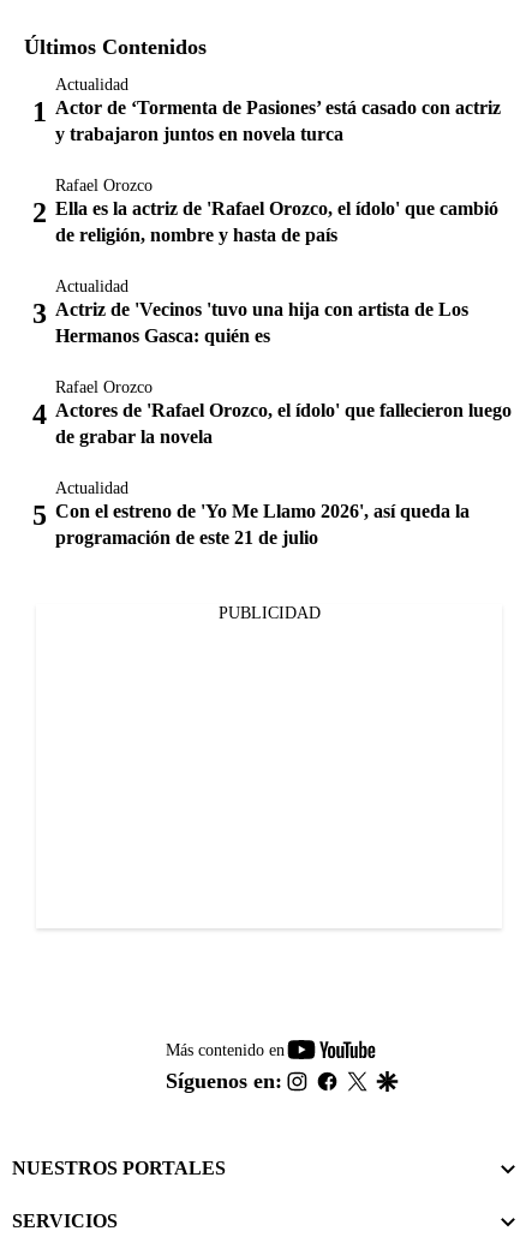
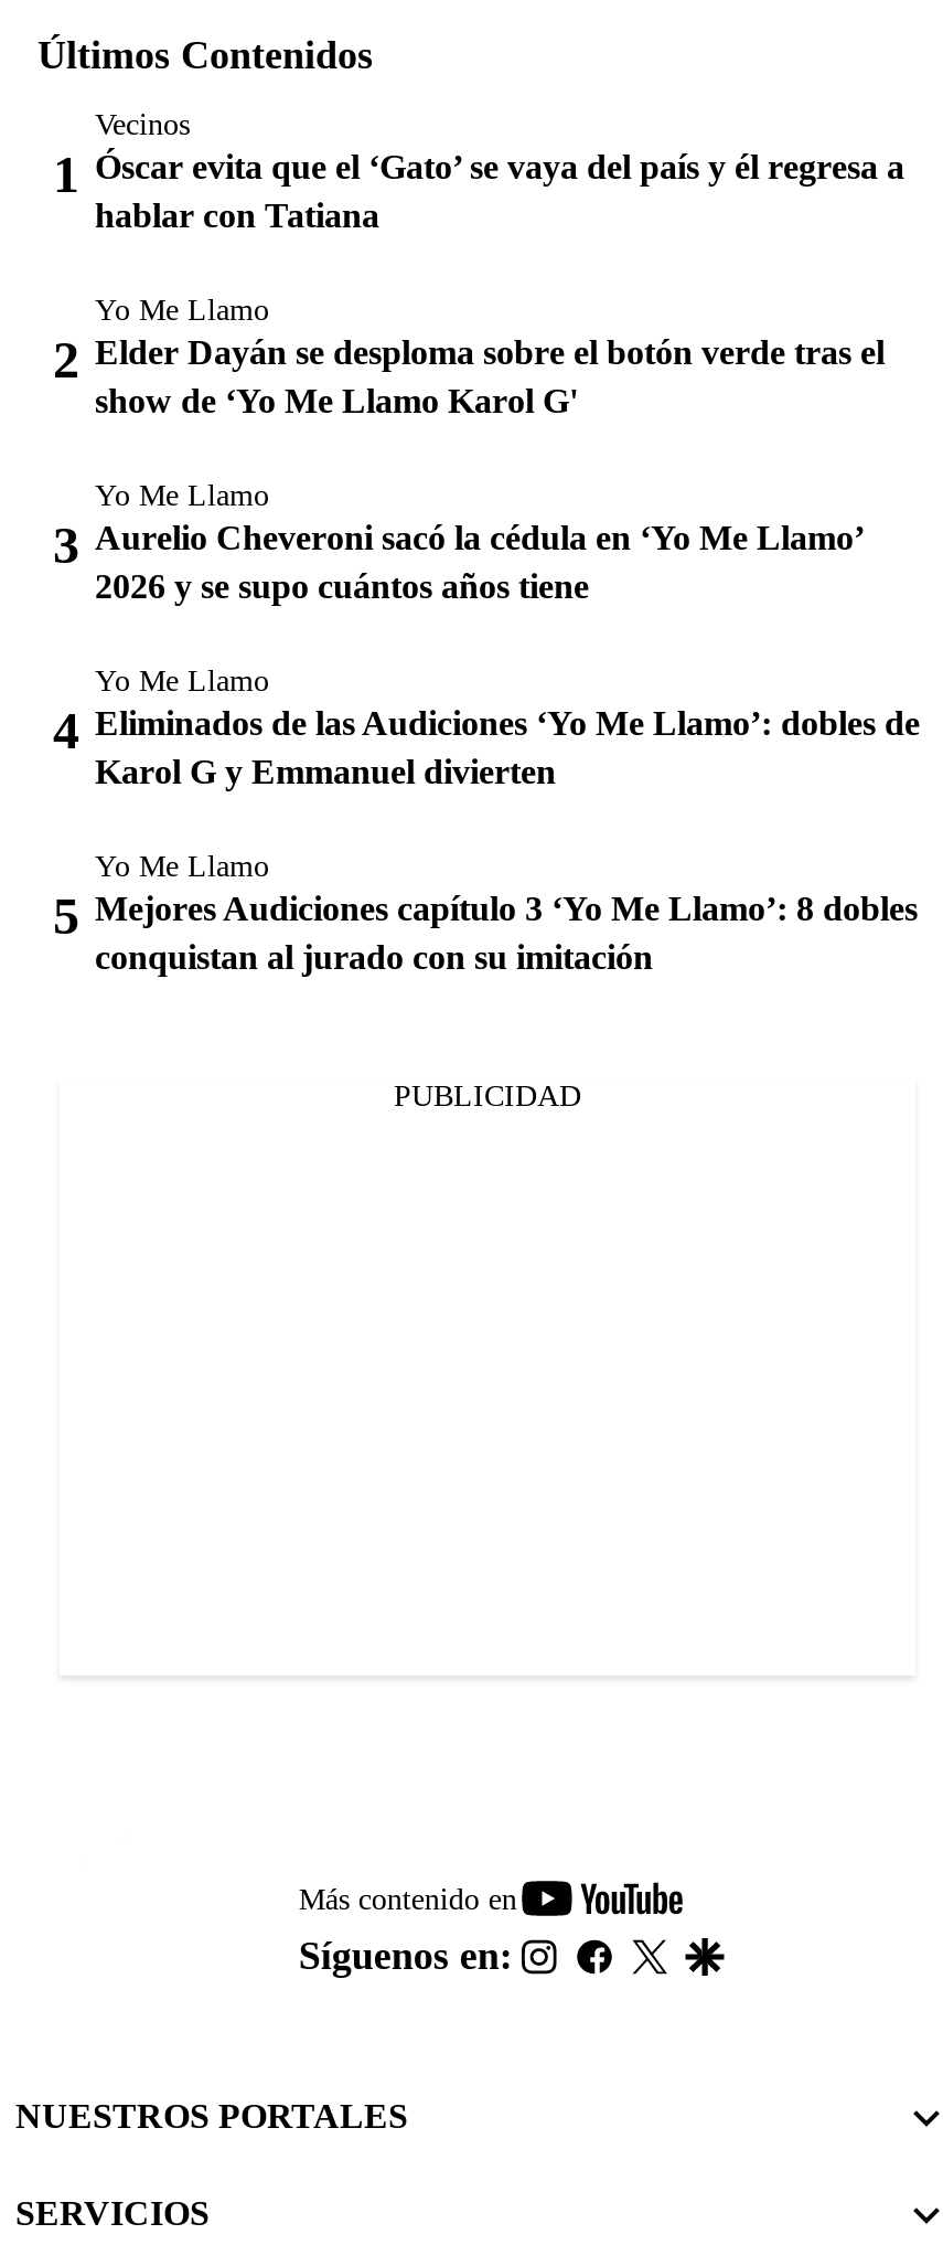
- Actualidad
- Actor de ‘Tormenta de Pasiones’ está casado con actriz
- y trabajaron juntos en novela turca
+ Vecinos
+ Óscar evita que el ‘Gato’ se vaya del país y él regresa a
+ hablar con Tatiana

- Rafael Orozco
- Ella es la actriz de 'Rafael Orozco, el ídolo' que cambió
- de religión, nombre y hasta de país
+ Yo Me Llamo
+ Elder Dayán se desploma sobre el botón verde tras el
+ show de ‘Yo Me Llamo Karol G'

- Actualidad
- Actriz de 'Vecinos 'tuvo una hija con artista de Los
- Hermanos Gasca: quién es
+ Yo Me Llamo
+ Aurelio Cheveroni sacó la cédula en ‘Yo Me Llamo’
+ 2026 y se supo cuántos años tiene

- Rafael Orozco
- Actores de 'Rafael Orozco, el ídolo' que fallecieron luego
- de grabar la novela
+ Yo Me Llamo
+ Eliminados de las Audiciones ‘Yo Me Llamo’: dobles de
+ Karol G y Emmanuel divierten

- Actualidad
- Con el estreno de 'Yo Me Llamo 2026', así queda la
- programación de este 21 de julio
+ Yo Me Llamo
+ Mejores Audiciones capítulo 3 ‘Yo Me Llamo’: 8 dobles
+ conquistan al jurado con su imitación
